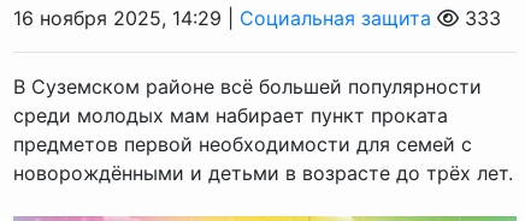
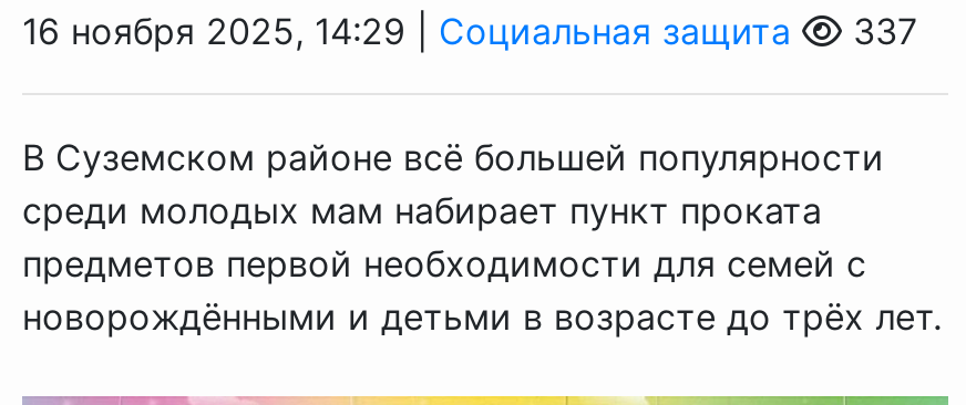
- 333
+ 337
